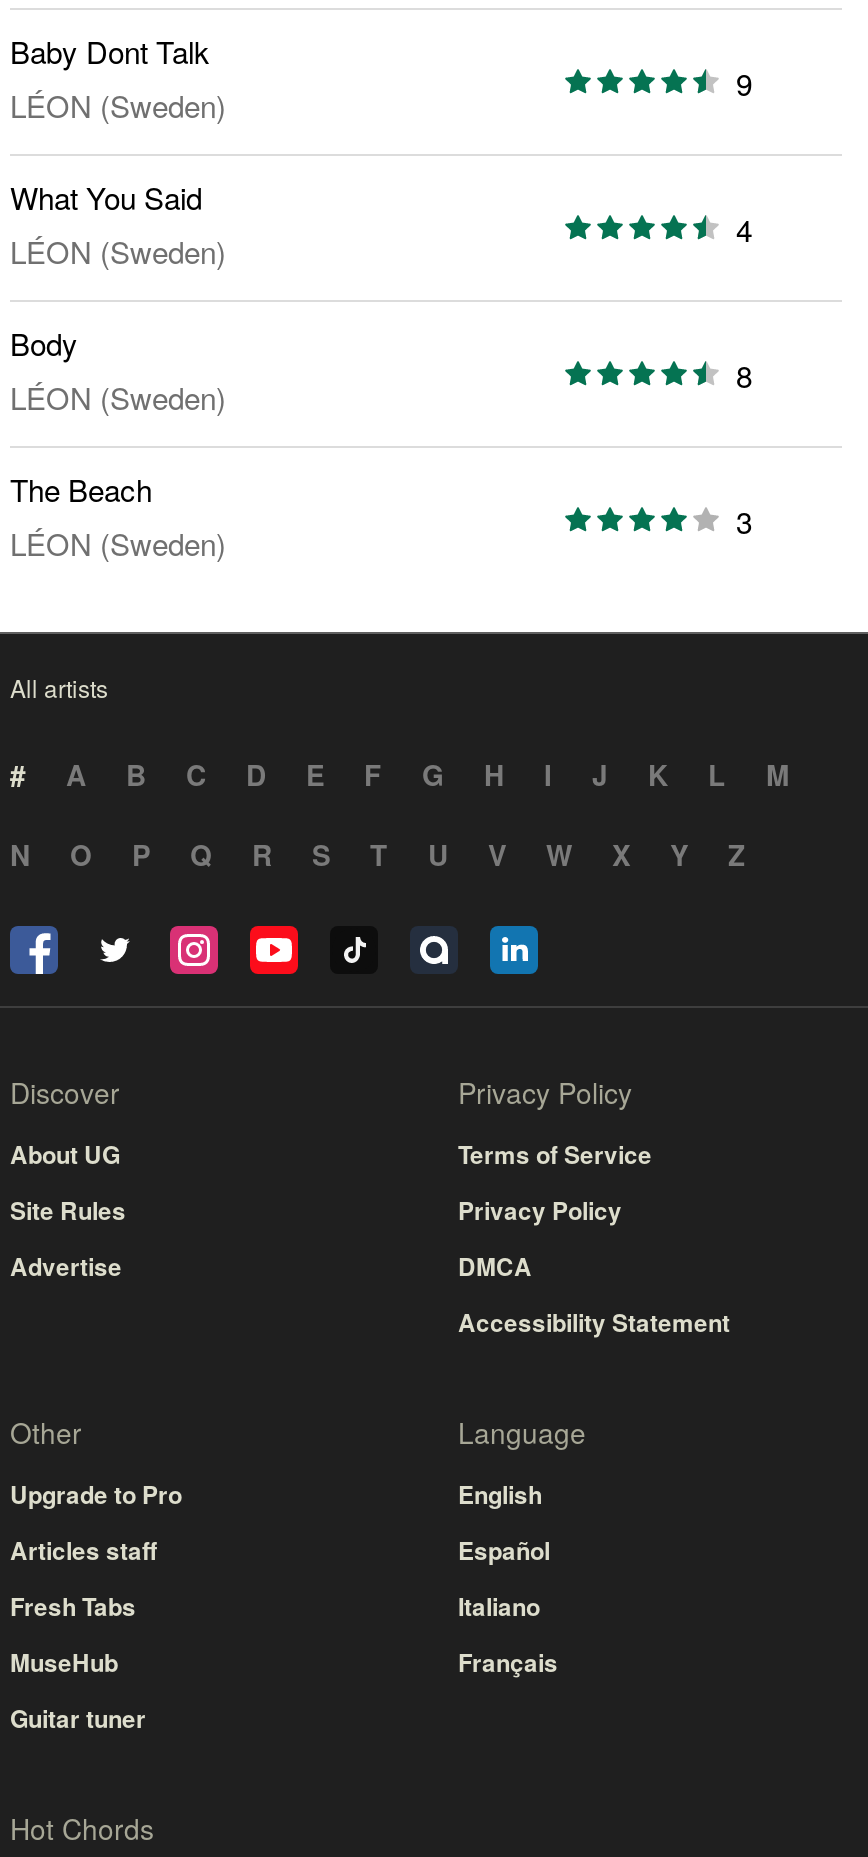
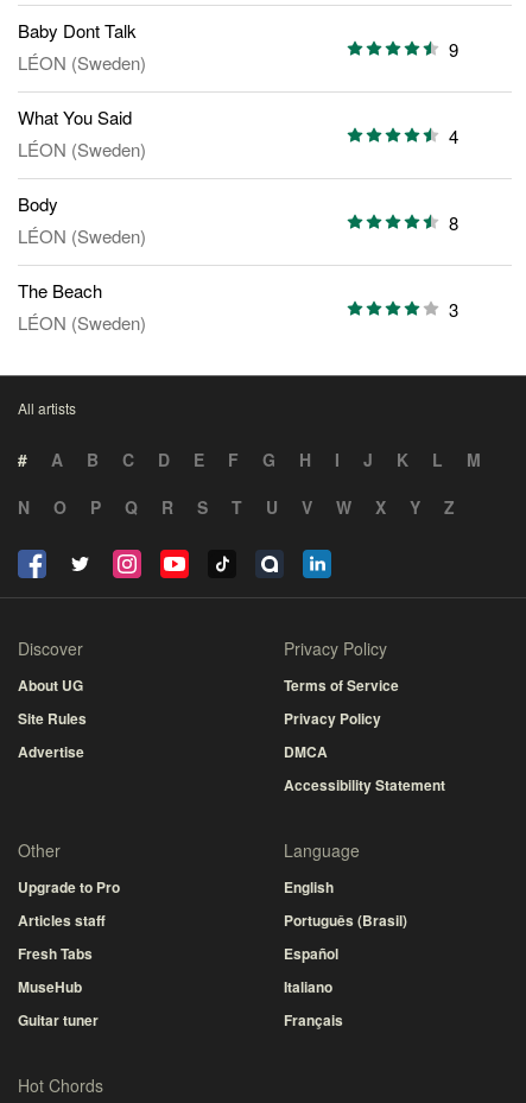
moved down: Español | Italiano | Français

+ Português (Brasil)
